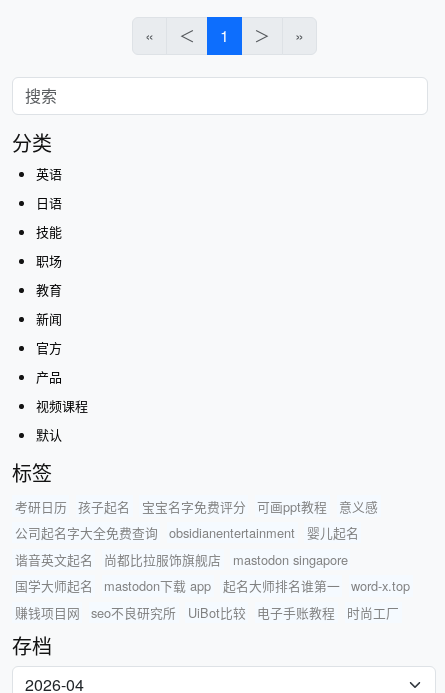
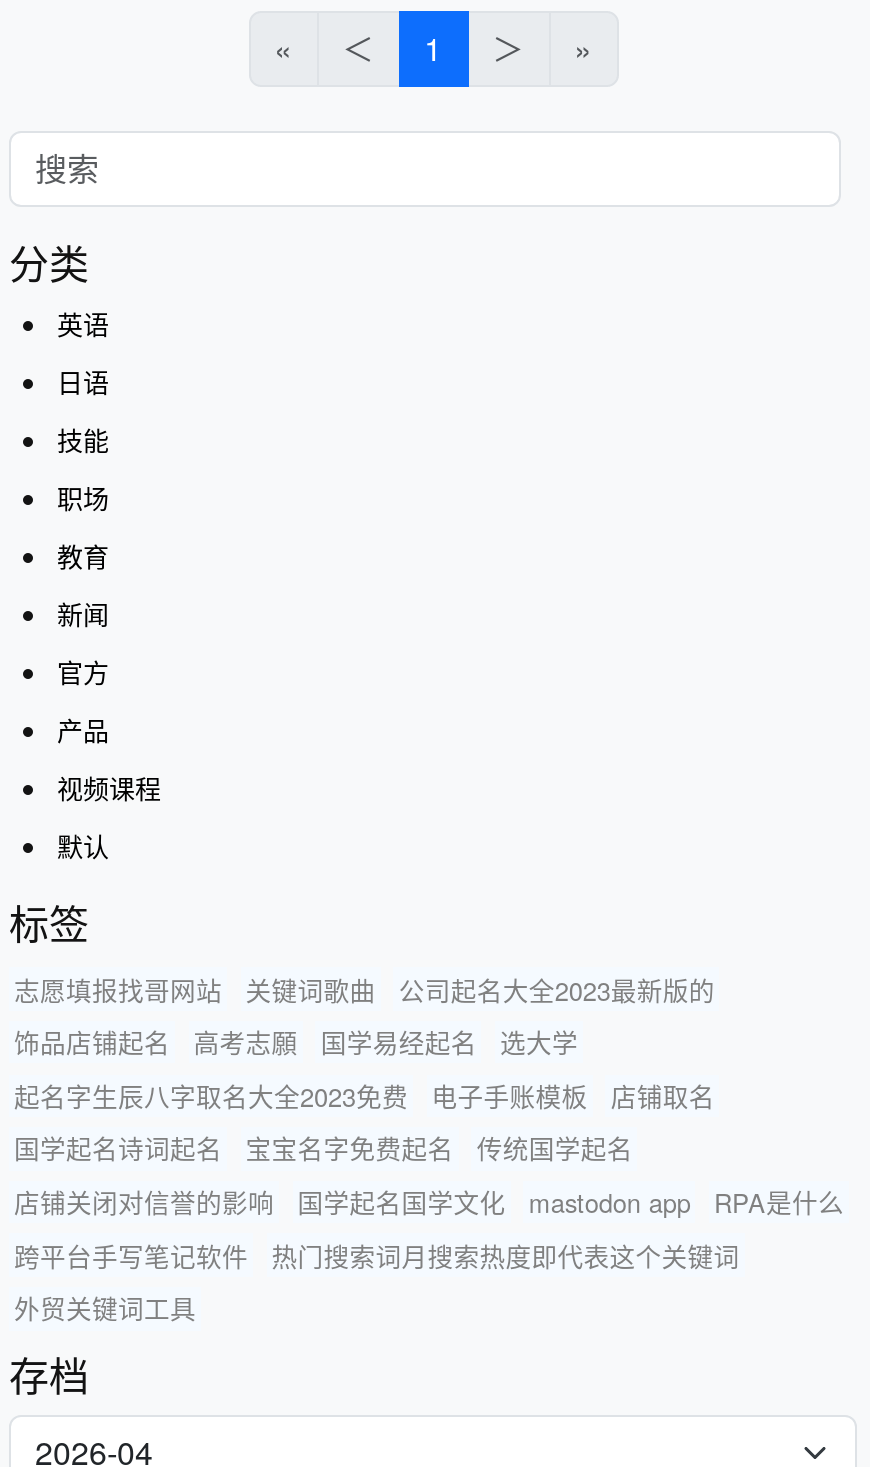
- 考研日历
- 孩子起名
- 宝宝名字免费评分
- 可画ppt教程
- 意义感
- 公司起名字大全免费查询
- obsidianentertainment
- 婴儿起名
- 谐音英文起名
- 尚都比拉服饰旗舰店
- mastodon singapore
- 国学大师起名
- mastodon下载 app
- 起名大师排名谁第一
- word-x.top
- 赚钱项目网
- seo不良研究所
- UiBot比较
- 电子手账教程
- 时尚工厂
+ 志愿填报找哥网站
+ 关键词歌曲
+ 公司起名大全2023最新版的
+ 饰品店铺起名
+ 高考志願
+ 国学易经起名
+ 选大学
+ 起名字生辰八字取名大全2023免费
+ 电子手账模板
+ 店铺取名
+ 国学起名诗词起名
+ 宝宝名字免费起名
+ 传统国学起名
+ 店铺关闭对信誉的影响
+ 国学起名国学文化
+ mastodon app
+ RPA是什么
+ 跨平台手写笔记软件
+ 热门搜索词月搜索热度即代表这个关键词
+ 外贸关键词工具
